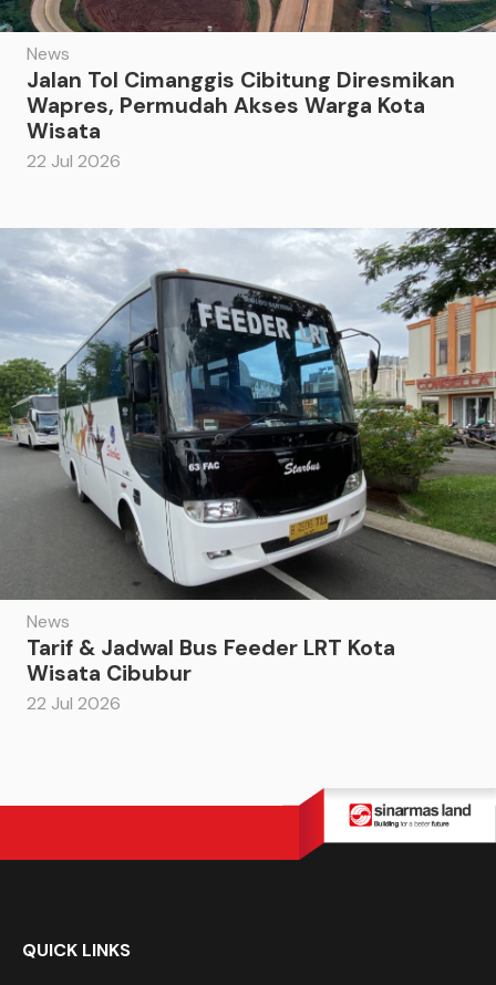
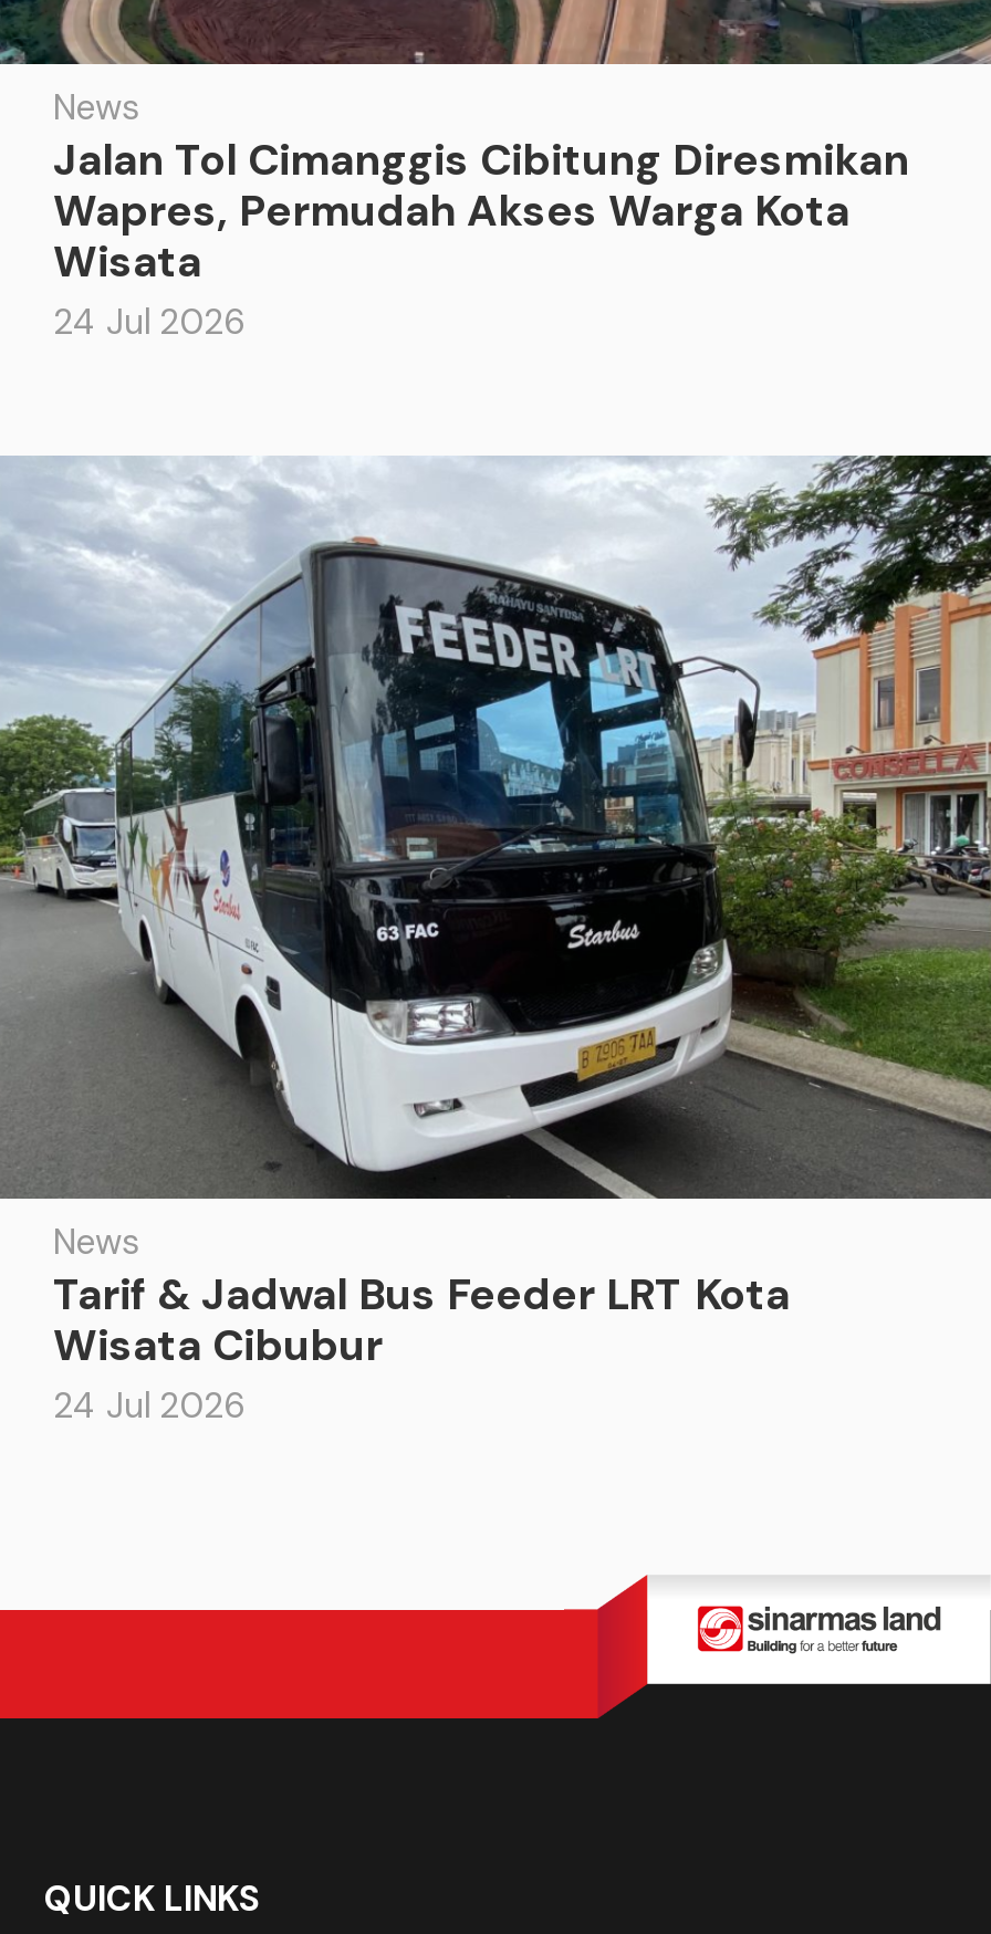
- 22 Jul 2026
+ 24 Jul 2026

- 22 Jul 2026
+ 24 Jul 2026
